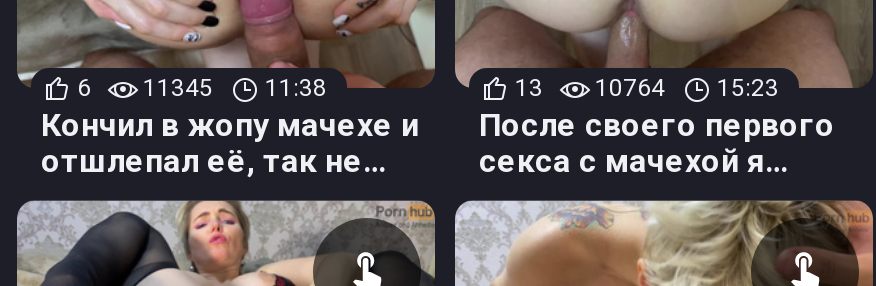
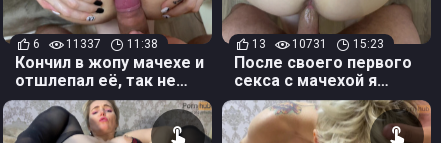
- 6 11345 11:38
+ 6 11337 11:38

- 13 10764 15:23
+ 13 10731 15:23
